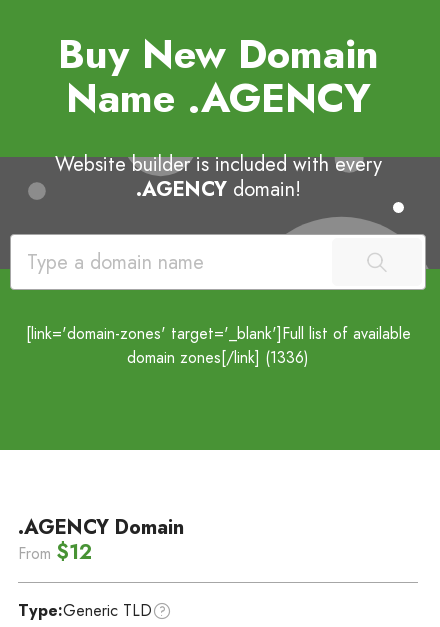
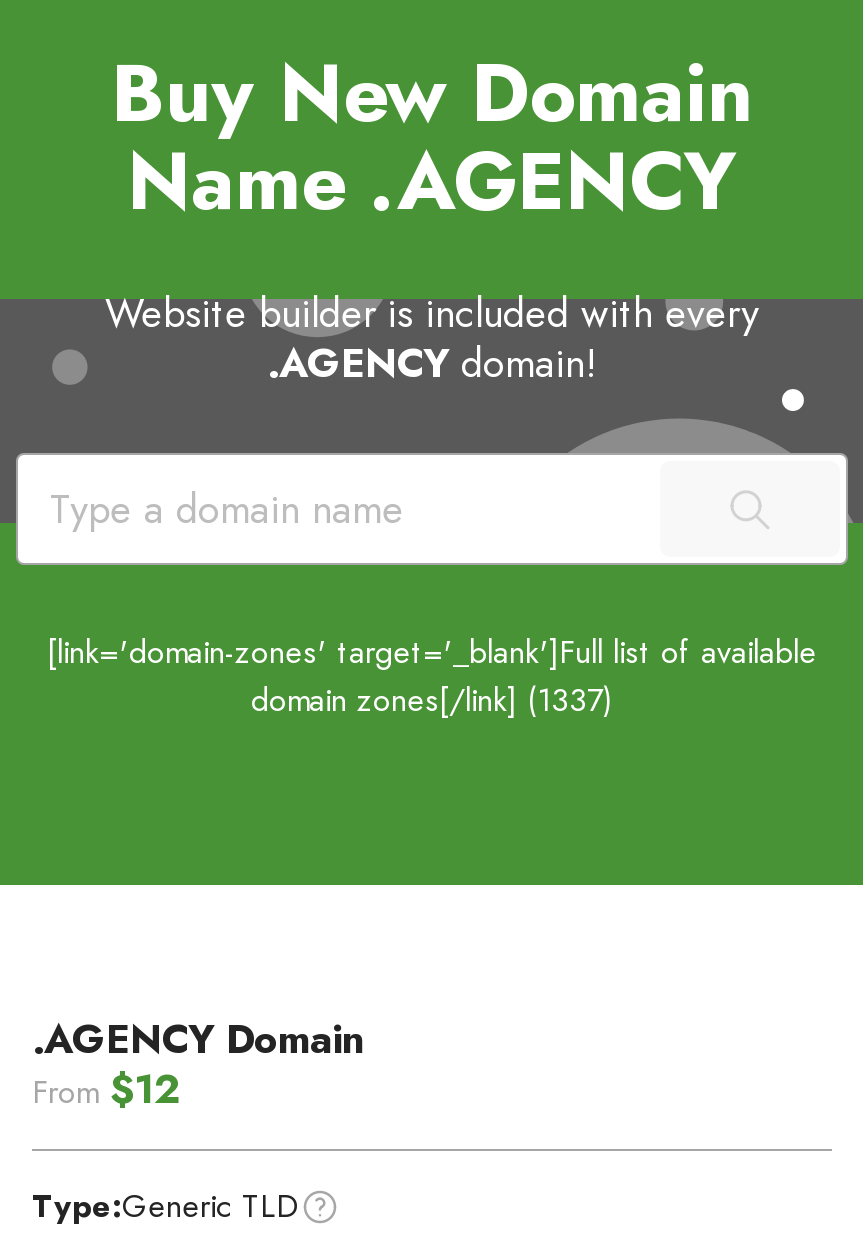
- domain zones[/link] (1336)
+ domain zones[/link] (1337)
